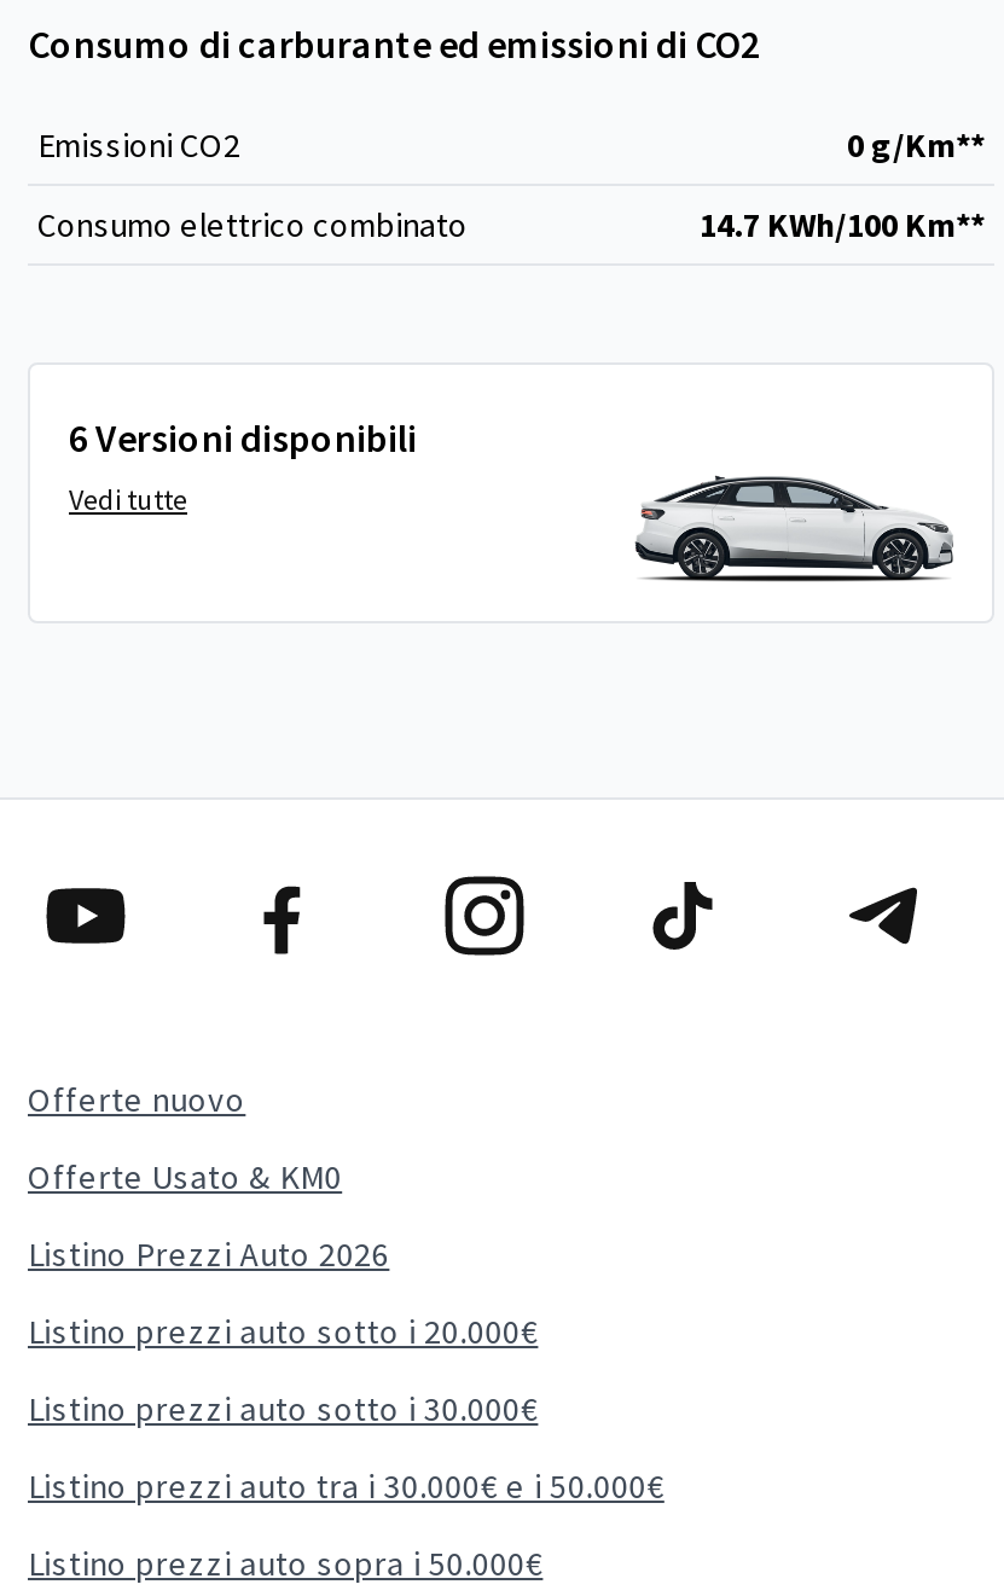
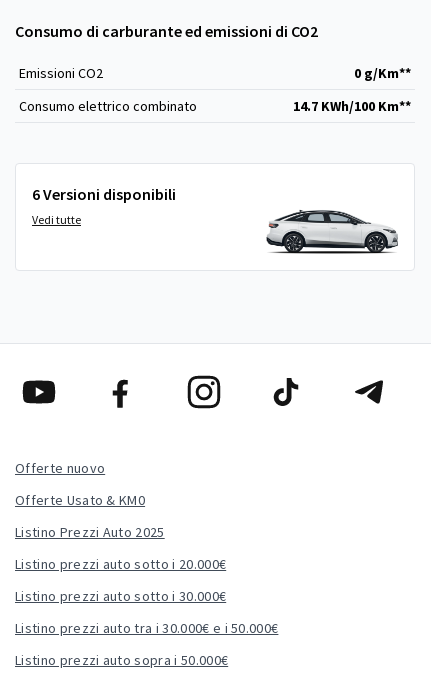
- Listino Prezzi Auto 2026
+ Listino Prezzi Auto 2025
